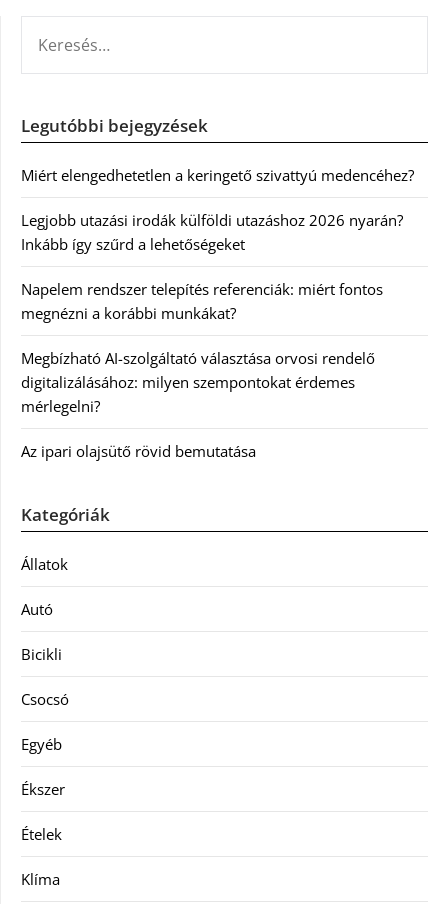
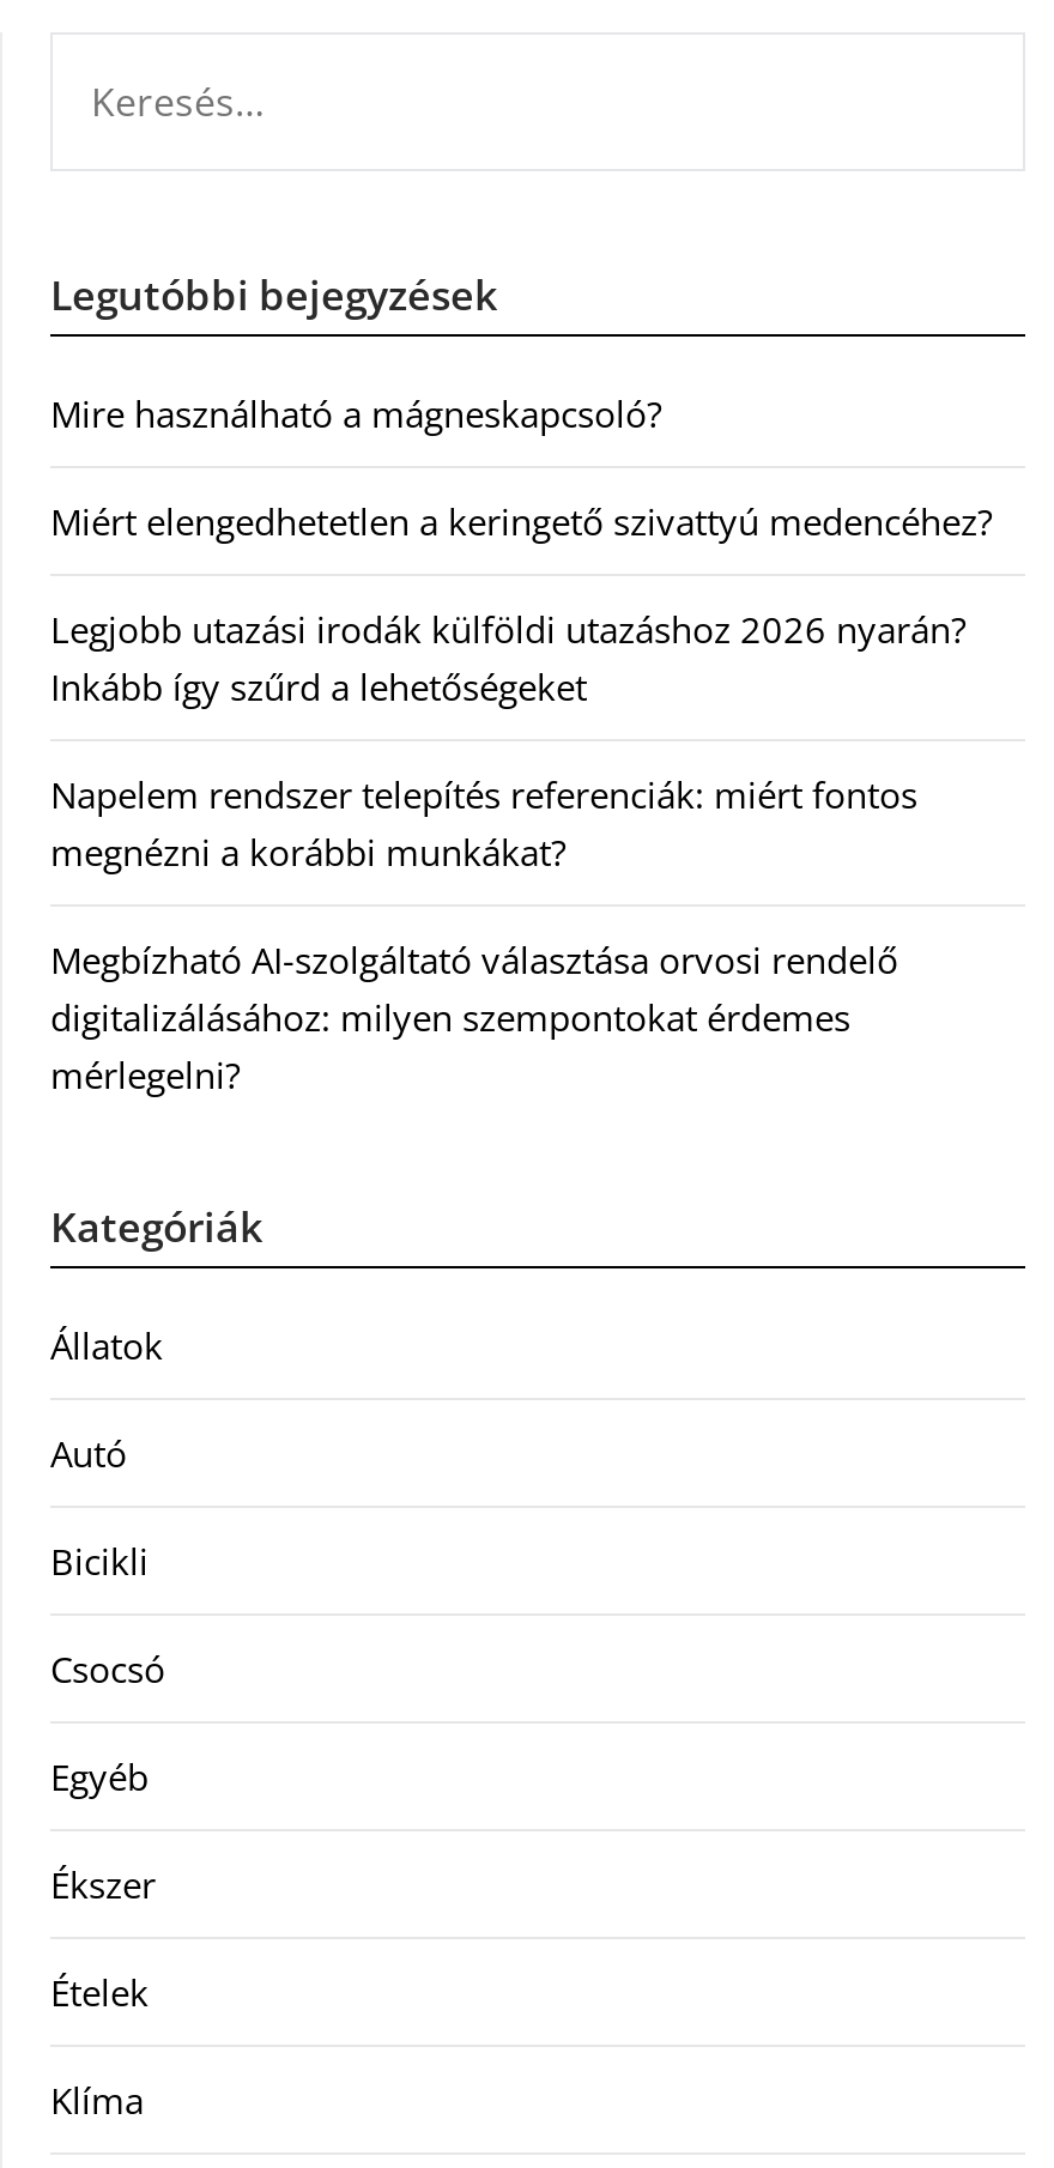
+ Mire használható a mágneskapcsoló?

moved down: Miért elengedhetetlen a keringető szivattyú medencéhez? | Legjobb utazási irodák külföldi utazáshoz 2026 nyarán? | Inkább így szűrd a lehetőségeket | Napelem rendszer telepítés referenciák: miért fontos | megnézni a korábbi munkákat? | Megbízható AI-szolgáltató választása orvosi rendelő | digitalizálásához: milyen szempontokat érdemes | mérlegelni?

- Az ipari olajsütő rövid bemutatása
